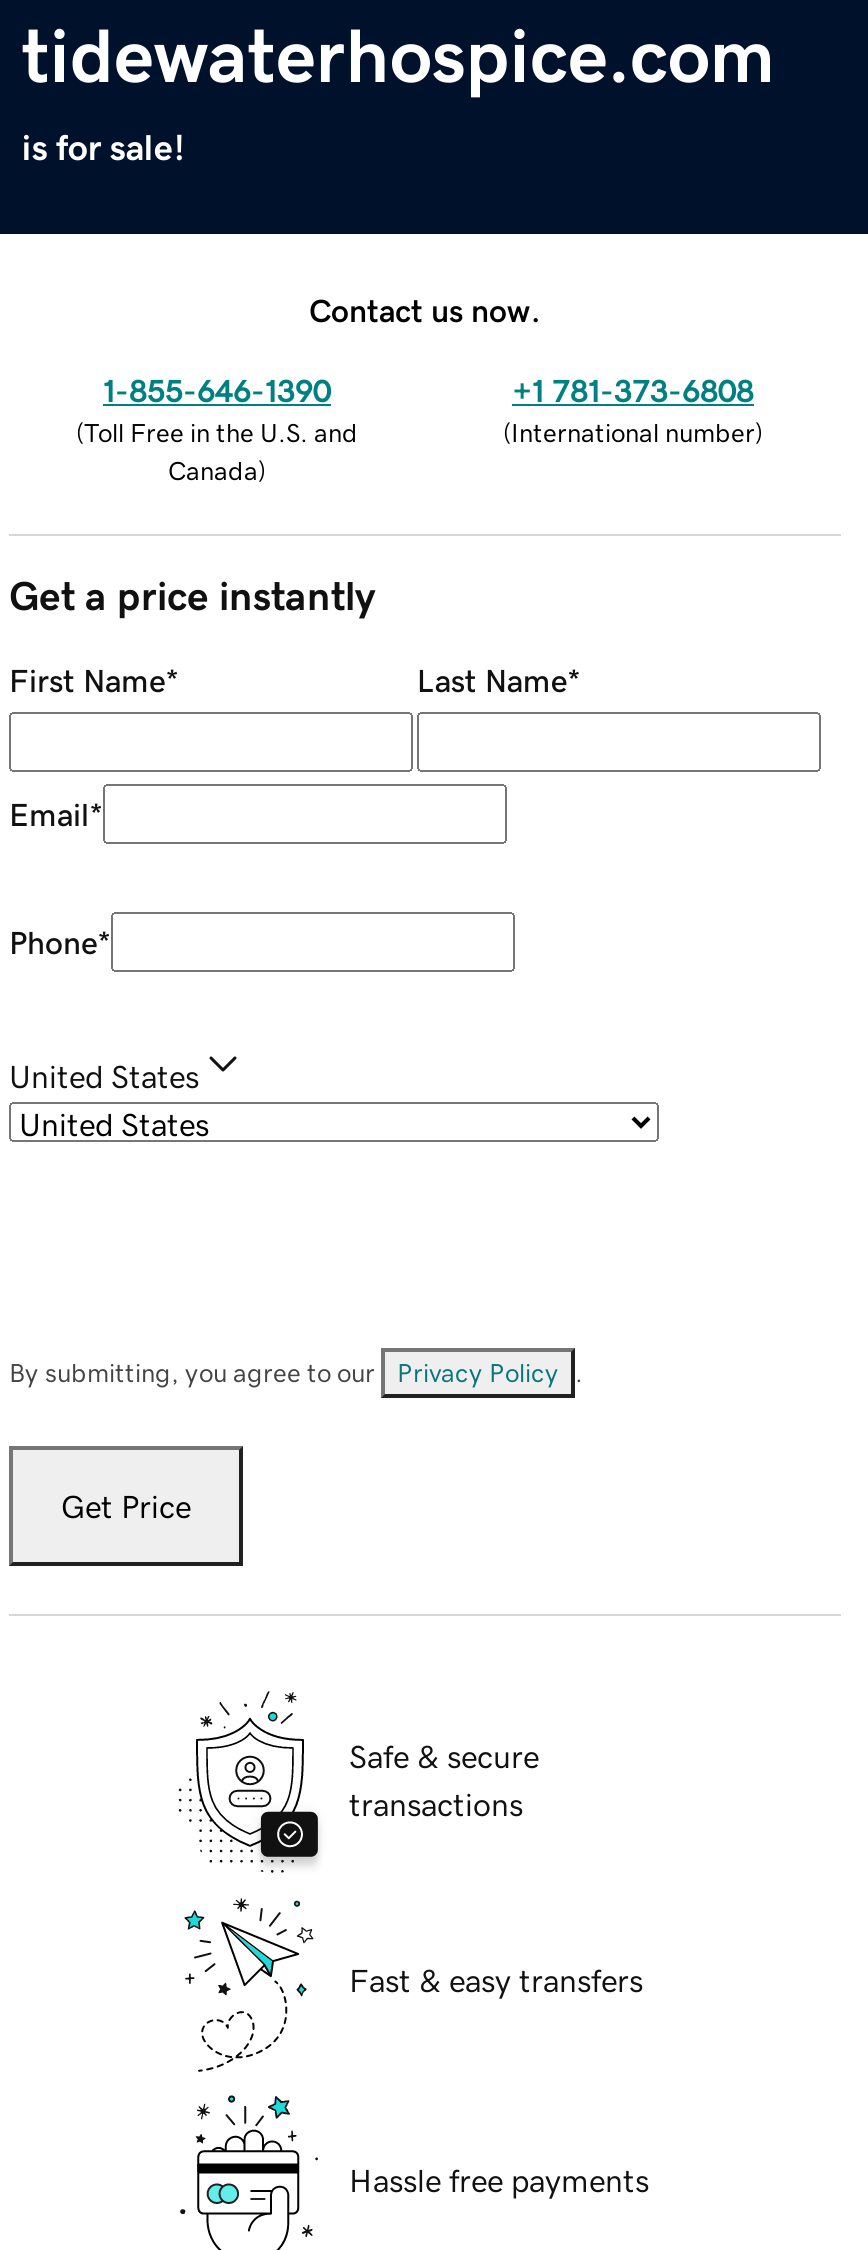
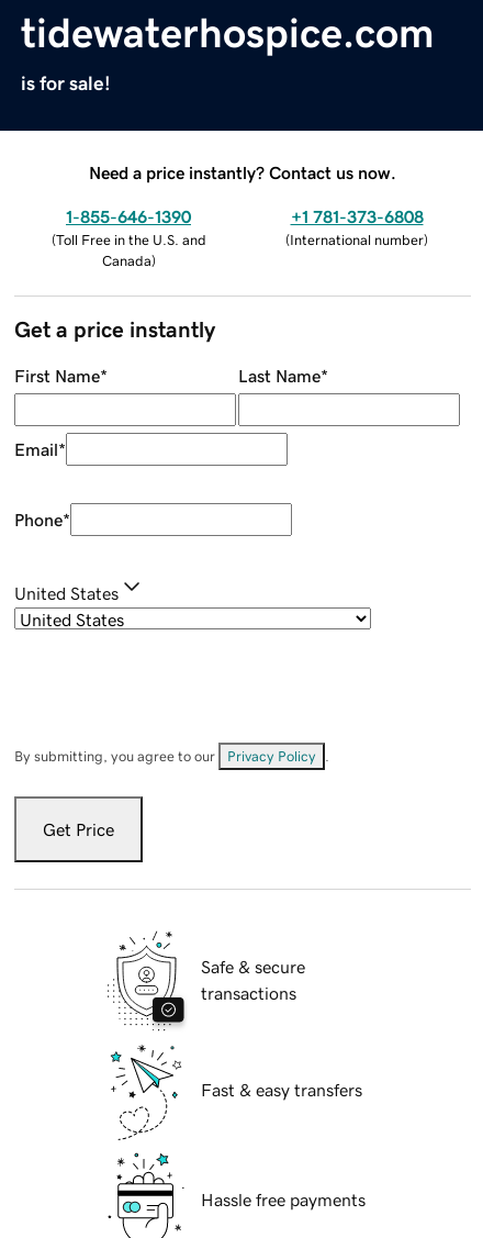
- Contact us now.
+ Need a price instantly? Contact us now.
